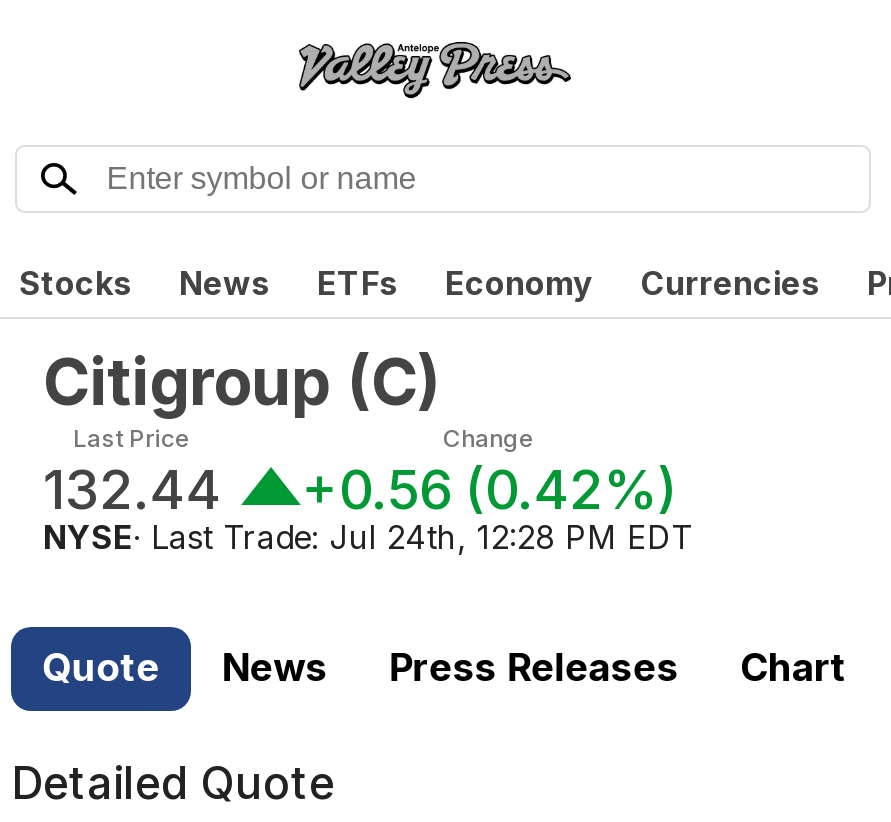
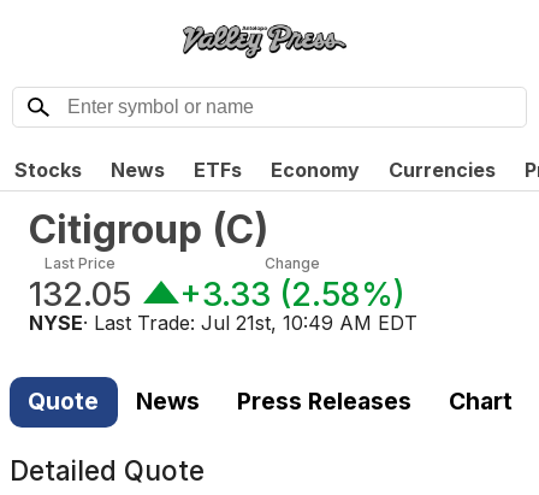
- 132.44
+ 132.05

- +0.56 (0.42%)
+ +3.33 (2.58%)

- NYSE · Last Trade: Jul 24th, 12:28 PM EDT
+ NYSE · Last Trade: Jul 21st, 10:49 AM EDT
